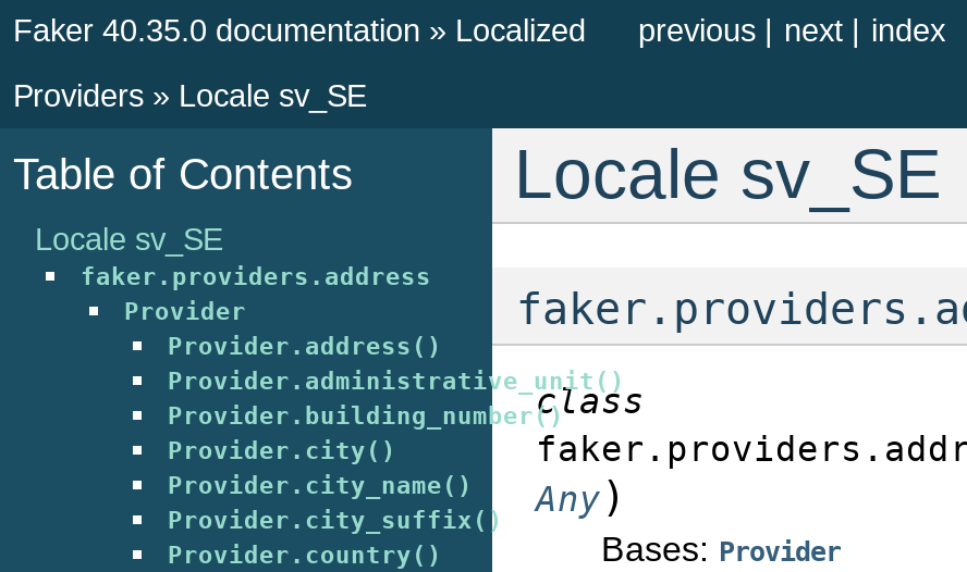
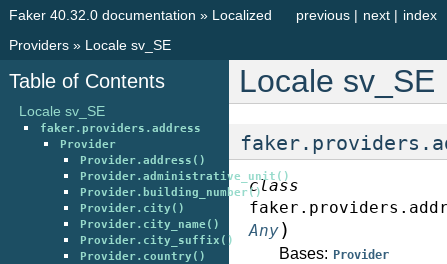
- Faker 40.35.0 documentation» Localized
+ Faker 40.32.0 documentation» Localized
